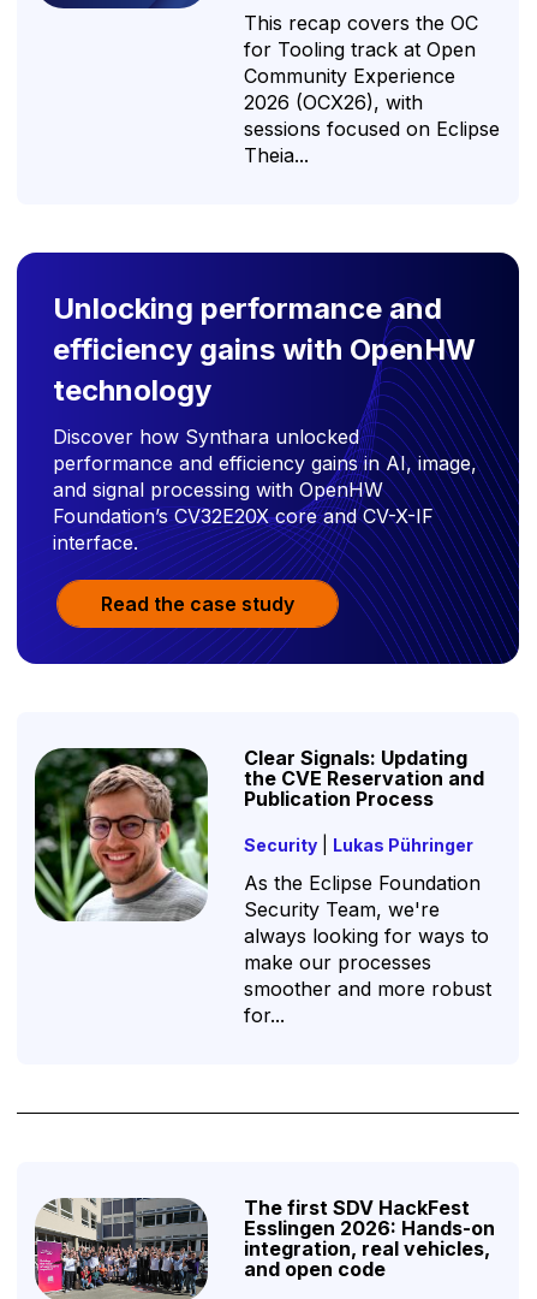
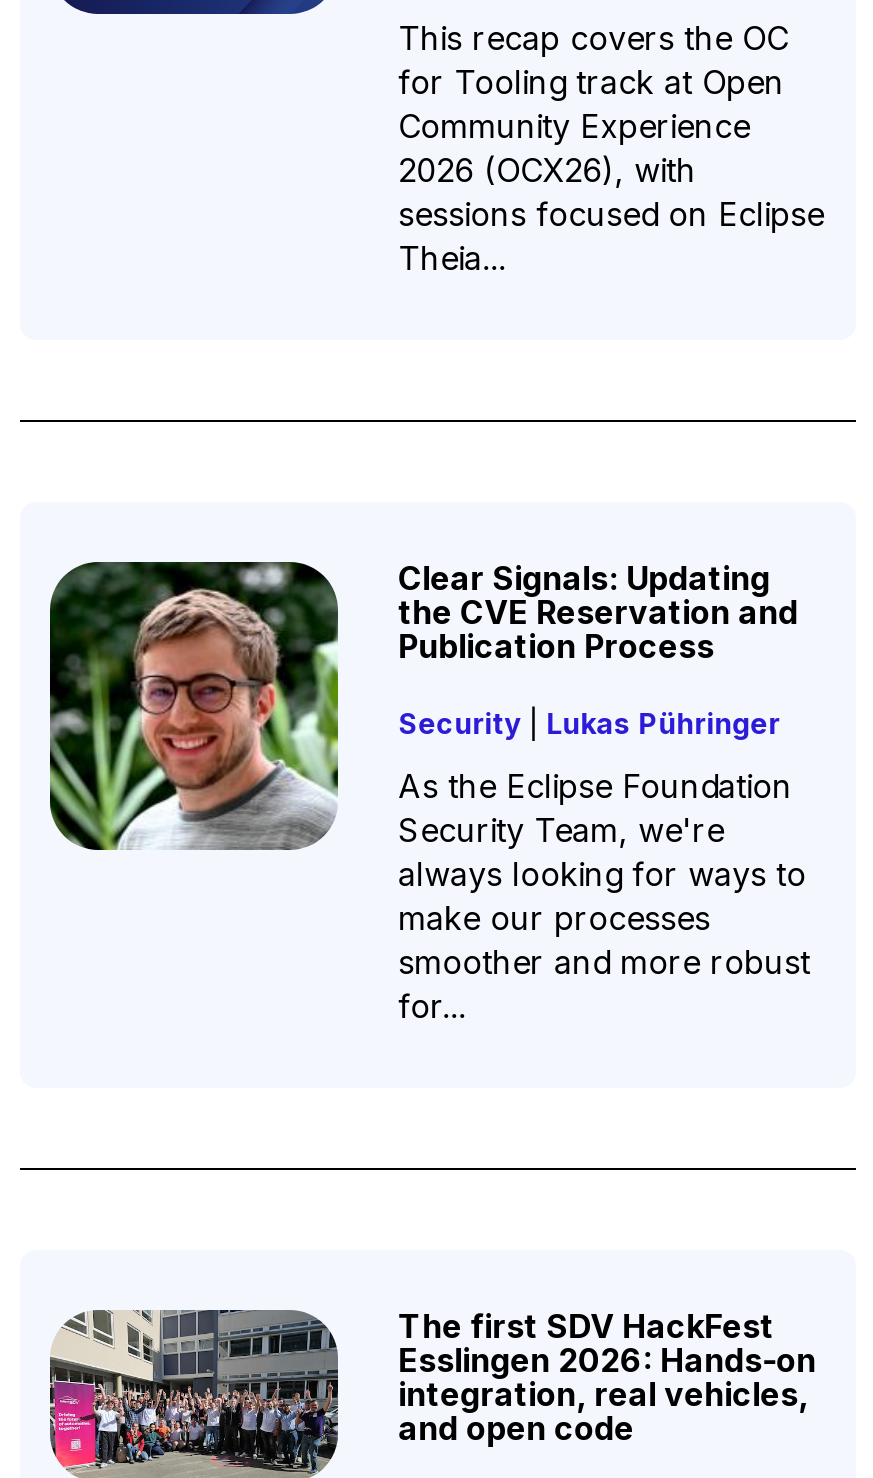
- [image]
- Unlocking performance and
- efficiency gains with OpenHW
- technology
- Discover how Synthara unlocked
- performance and efficiency gains in AI, image,
- and signal processing with OpenHW
- Foundation’s CV32E20X core and CV-X-IF
- interface.
- Read the case study
